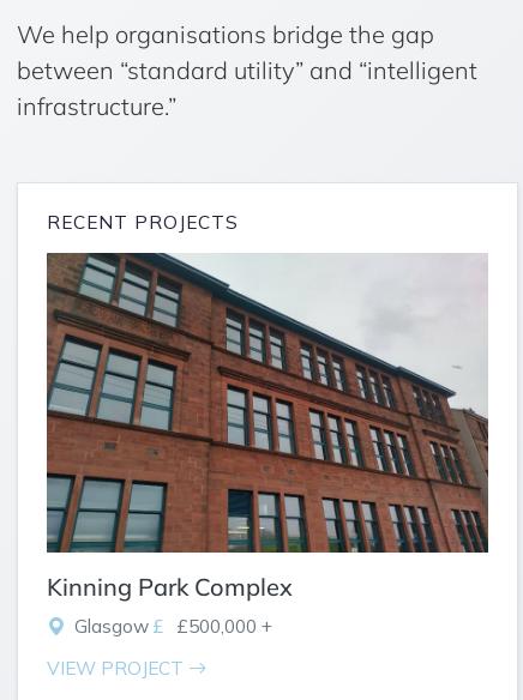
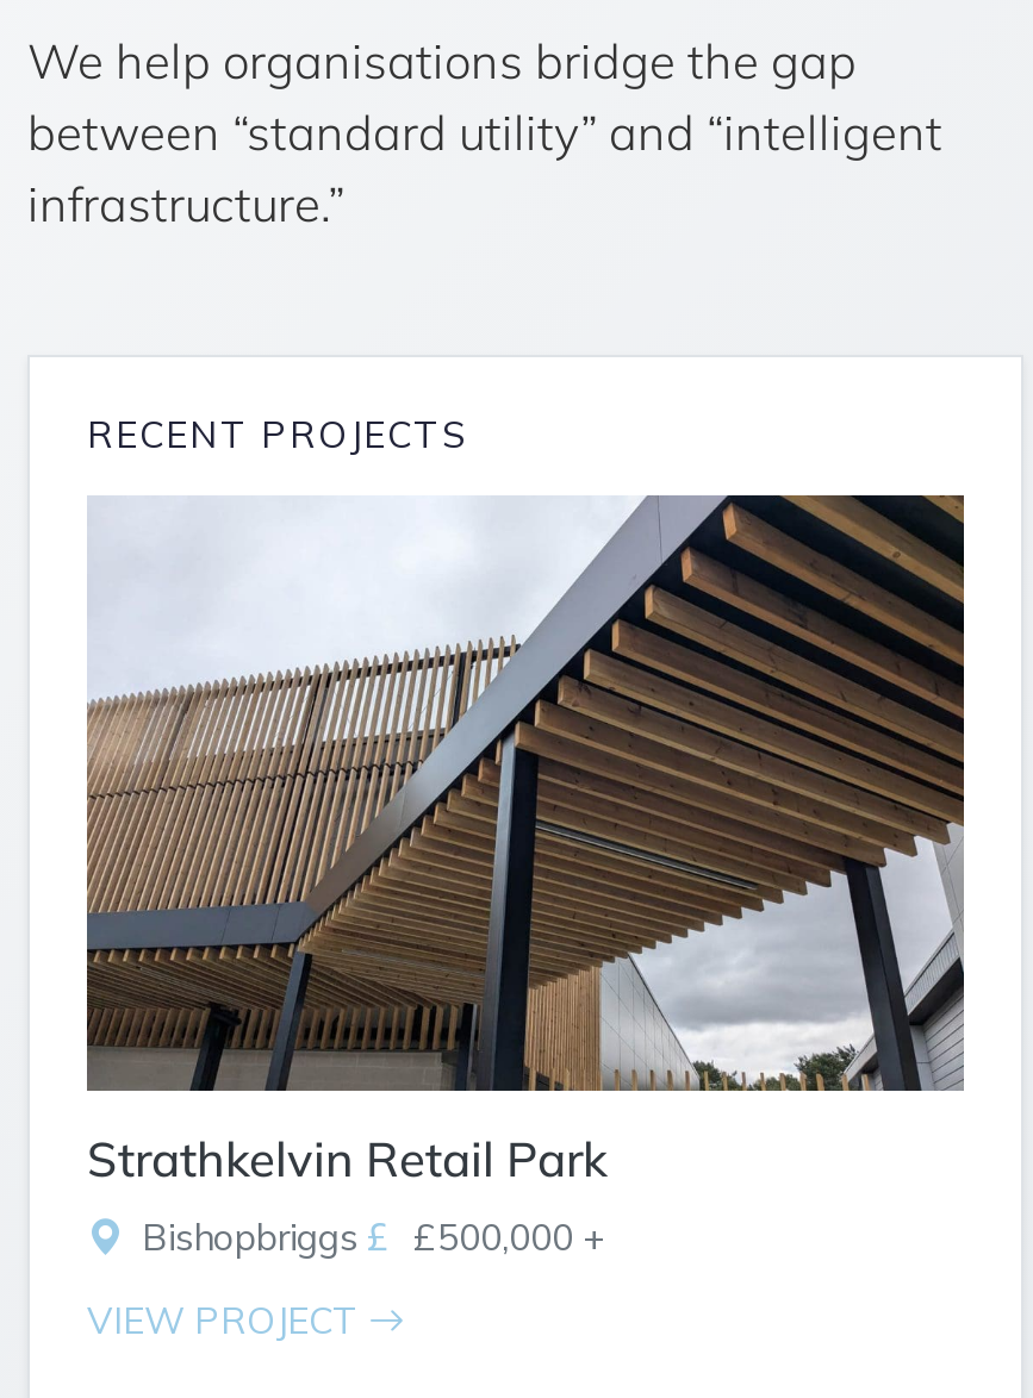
- [image]
- Kinning Park Complex
- Glasgow
+ [image]
+ Strathkelvin Retail Park
+ Bishopbriggs
